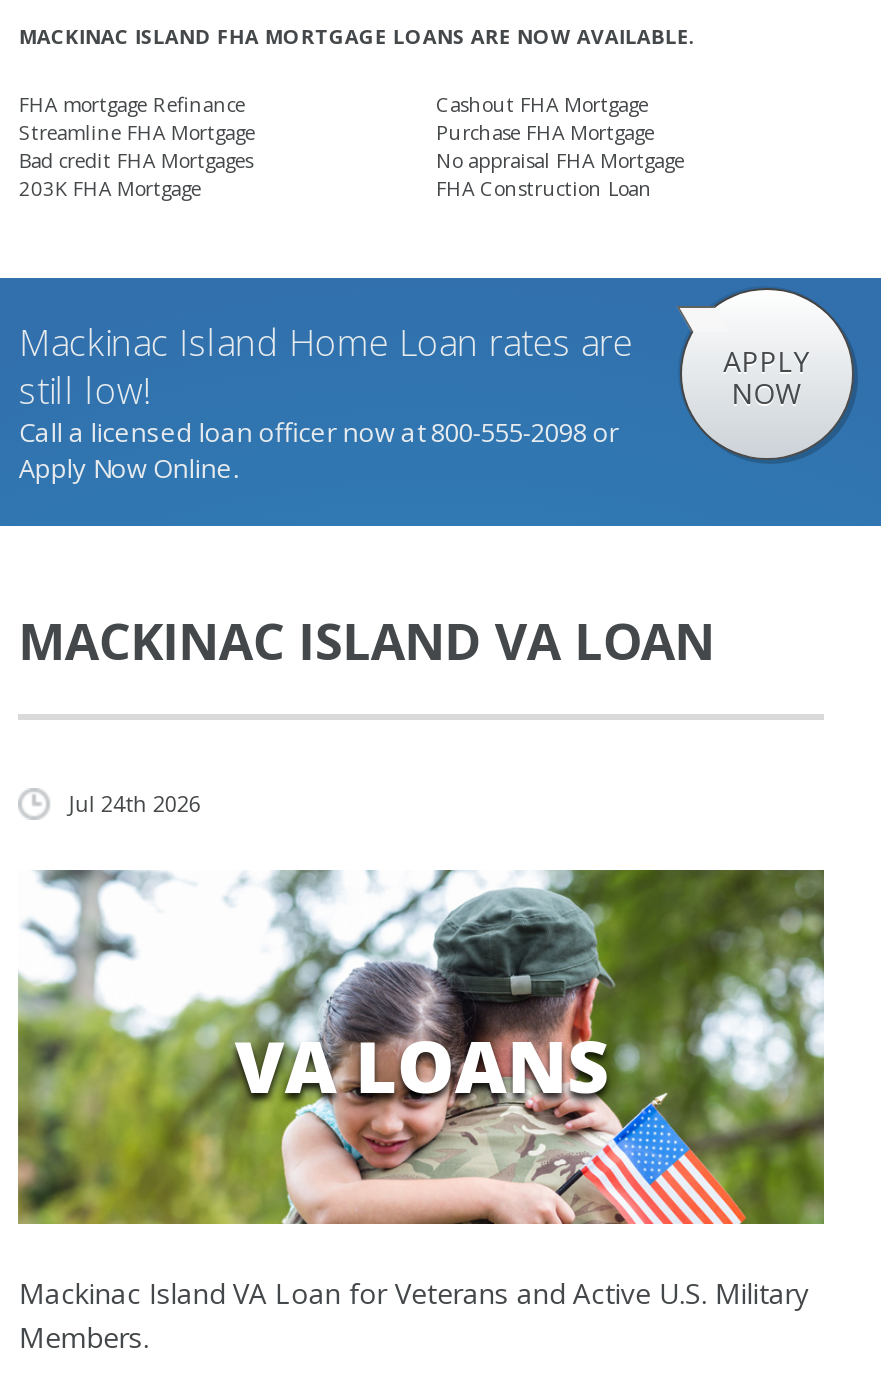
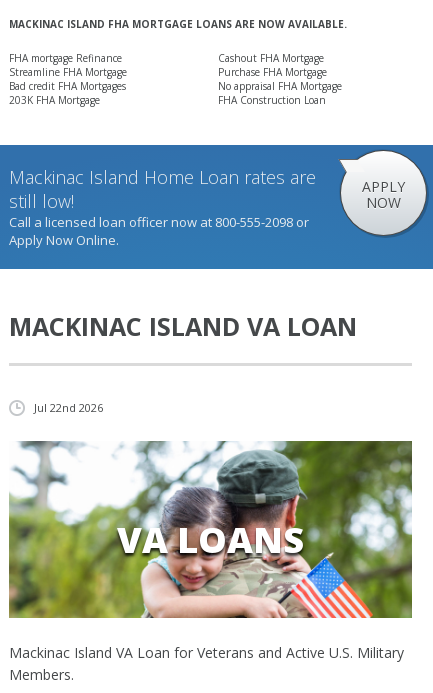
- Jul 24th 2026
+ Jul 22nd 2026
